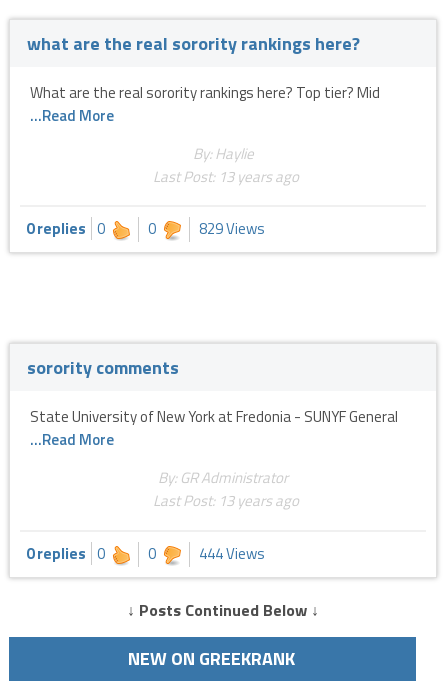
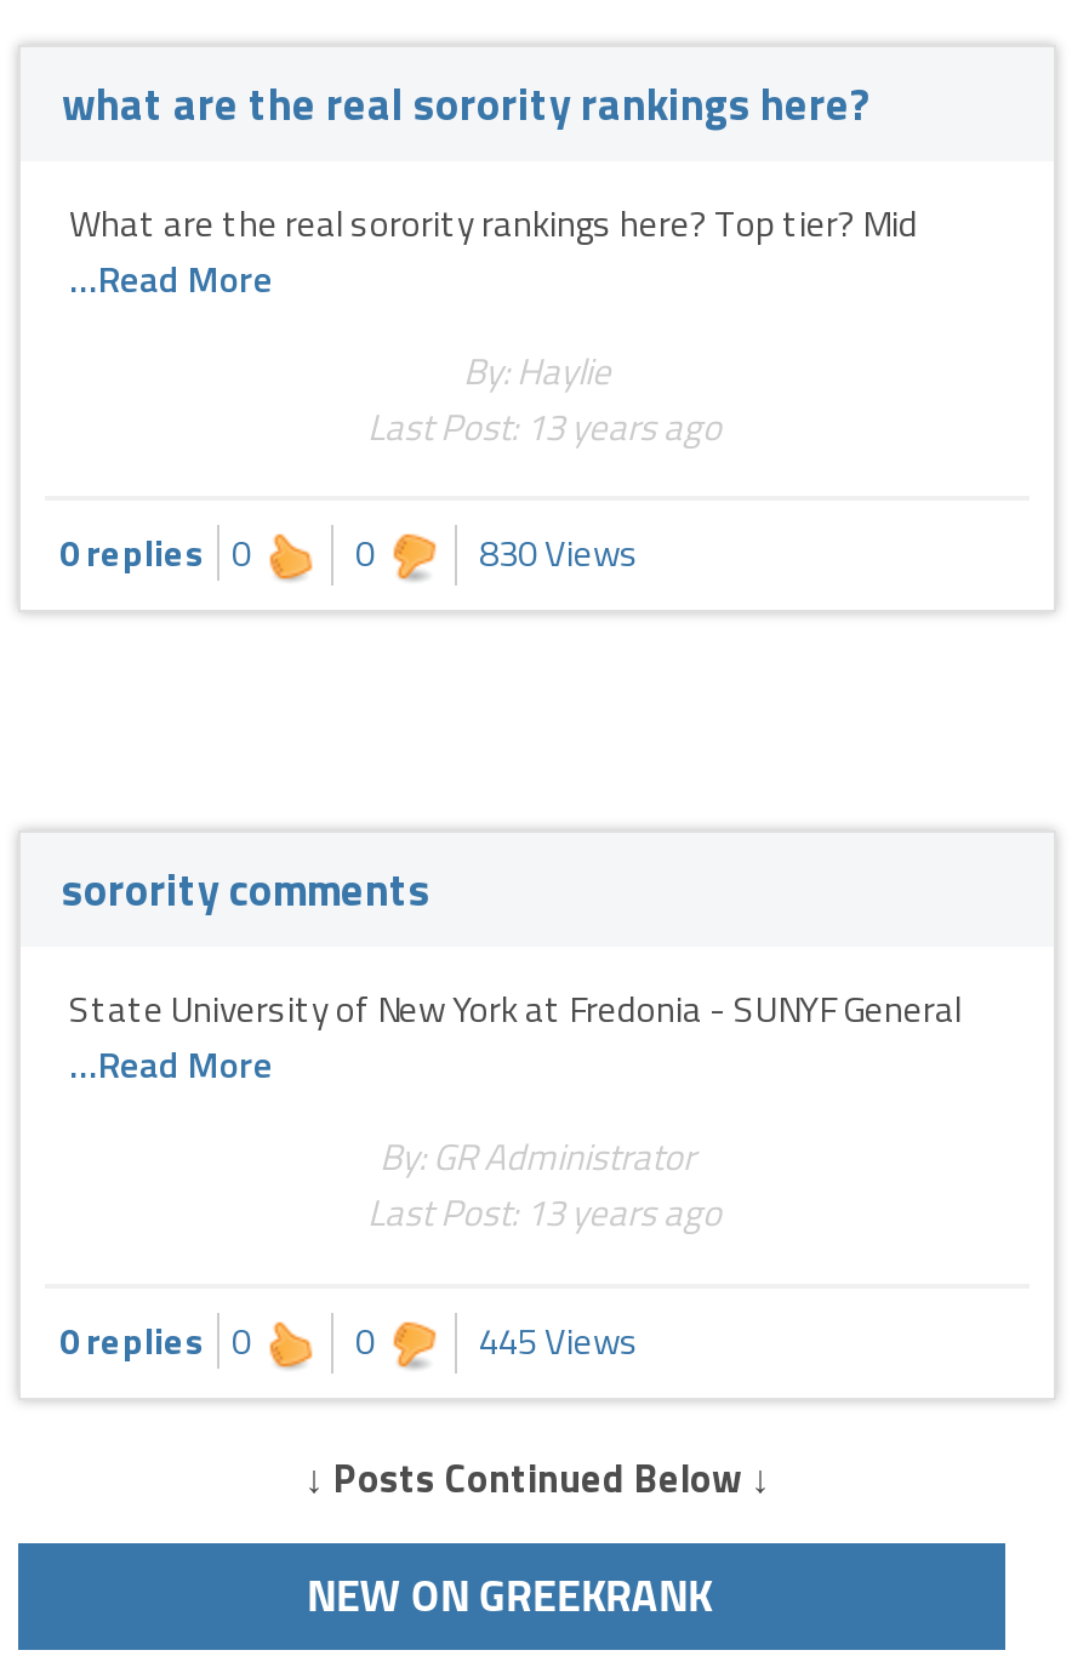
- 829 Views
+ 830 Views

- 444 Views
+ 445 Views
